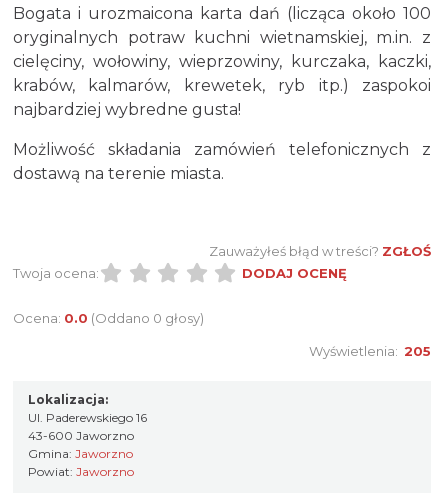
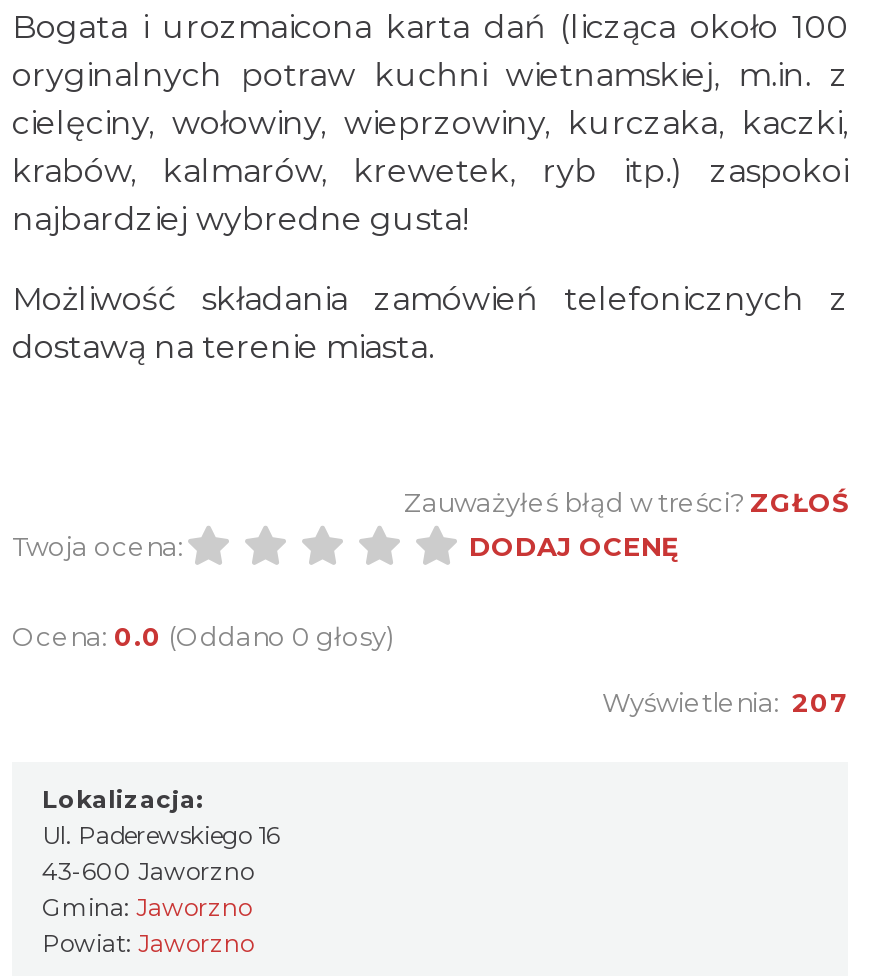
- Wyświetlenia: 205
+ Wyświetlenia: 207
